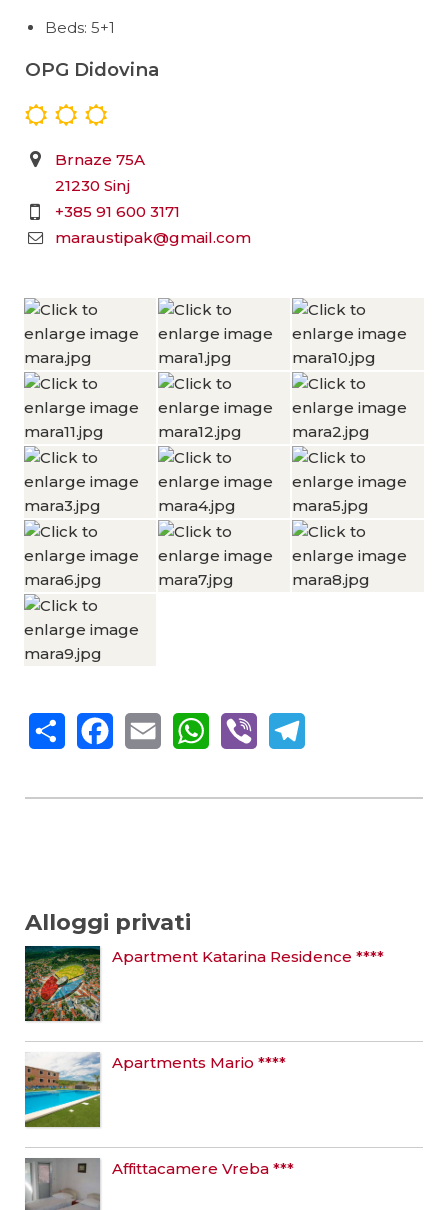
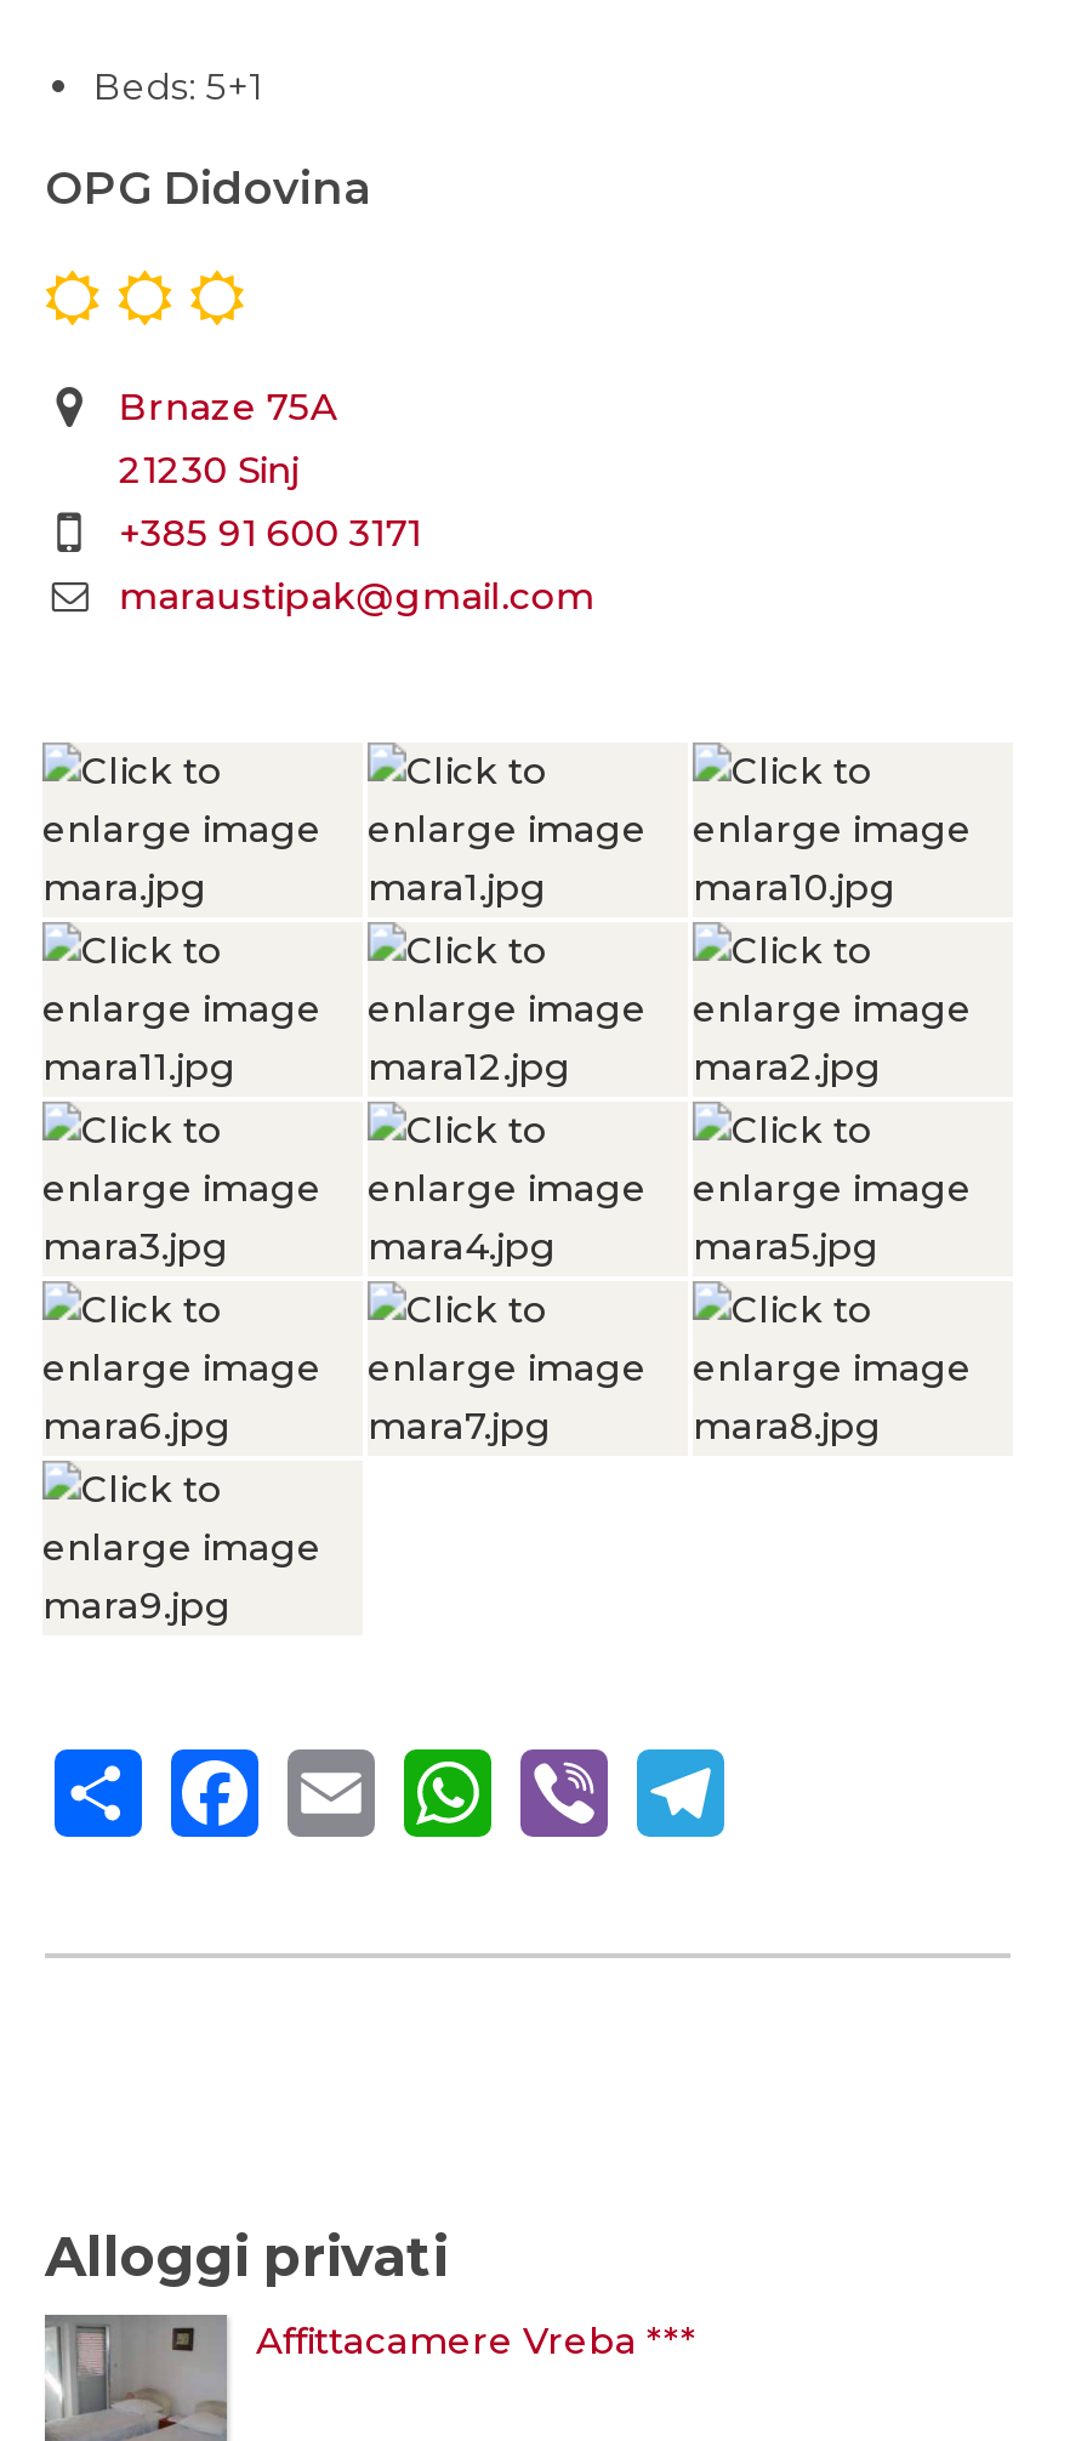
- [image]
- Apartment Katarina Residence ****

- [image]
- Apartments Mario ****
